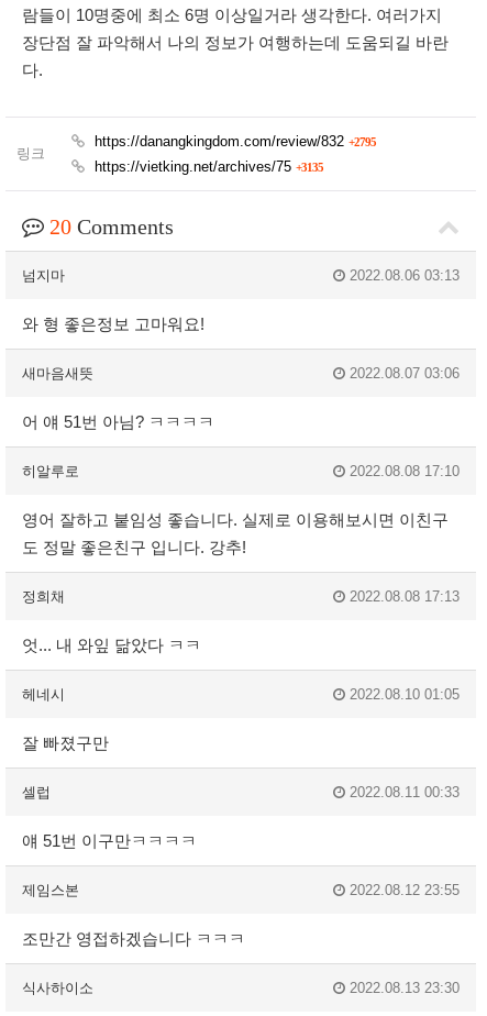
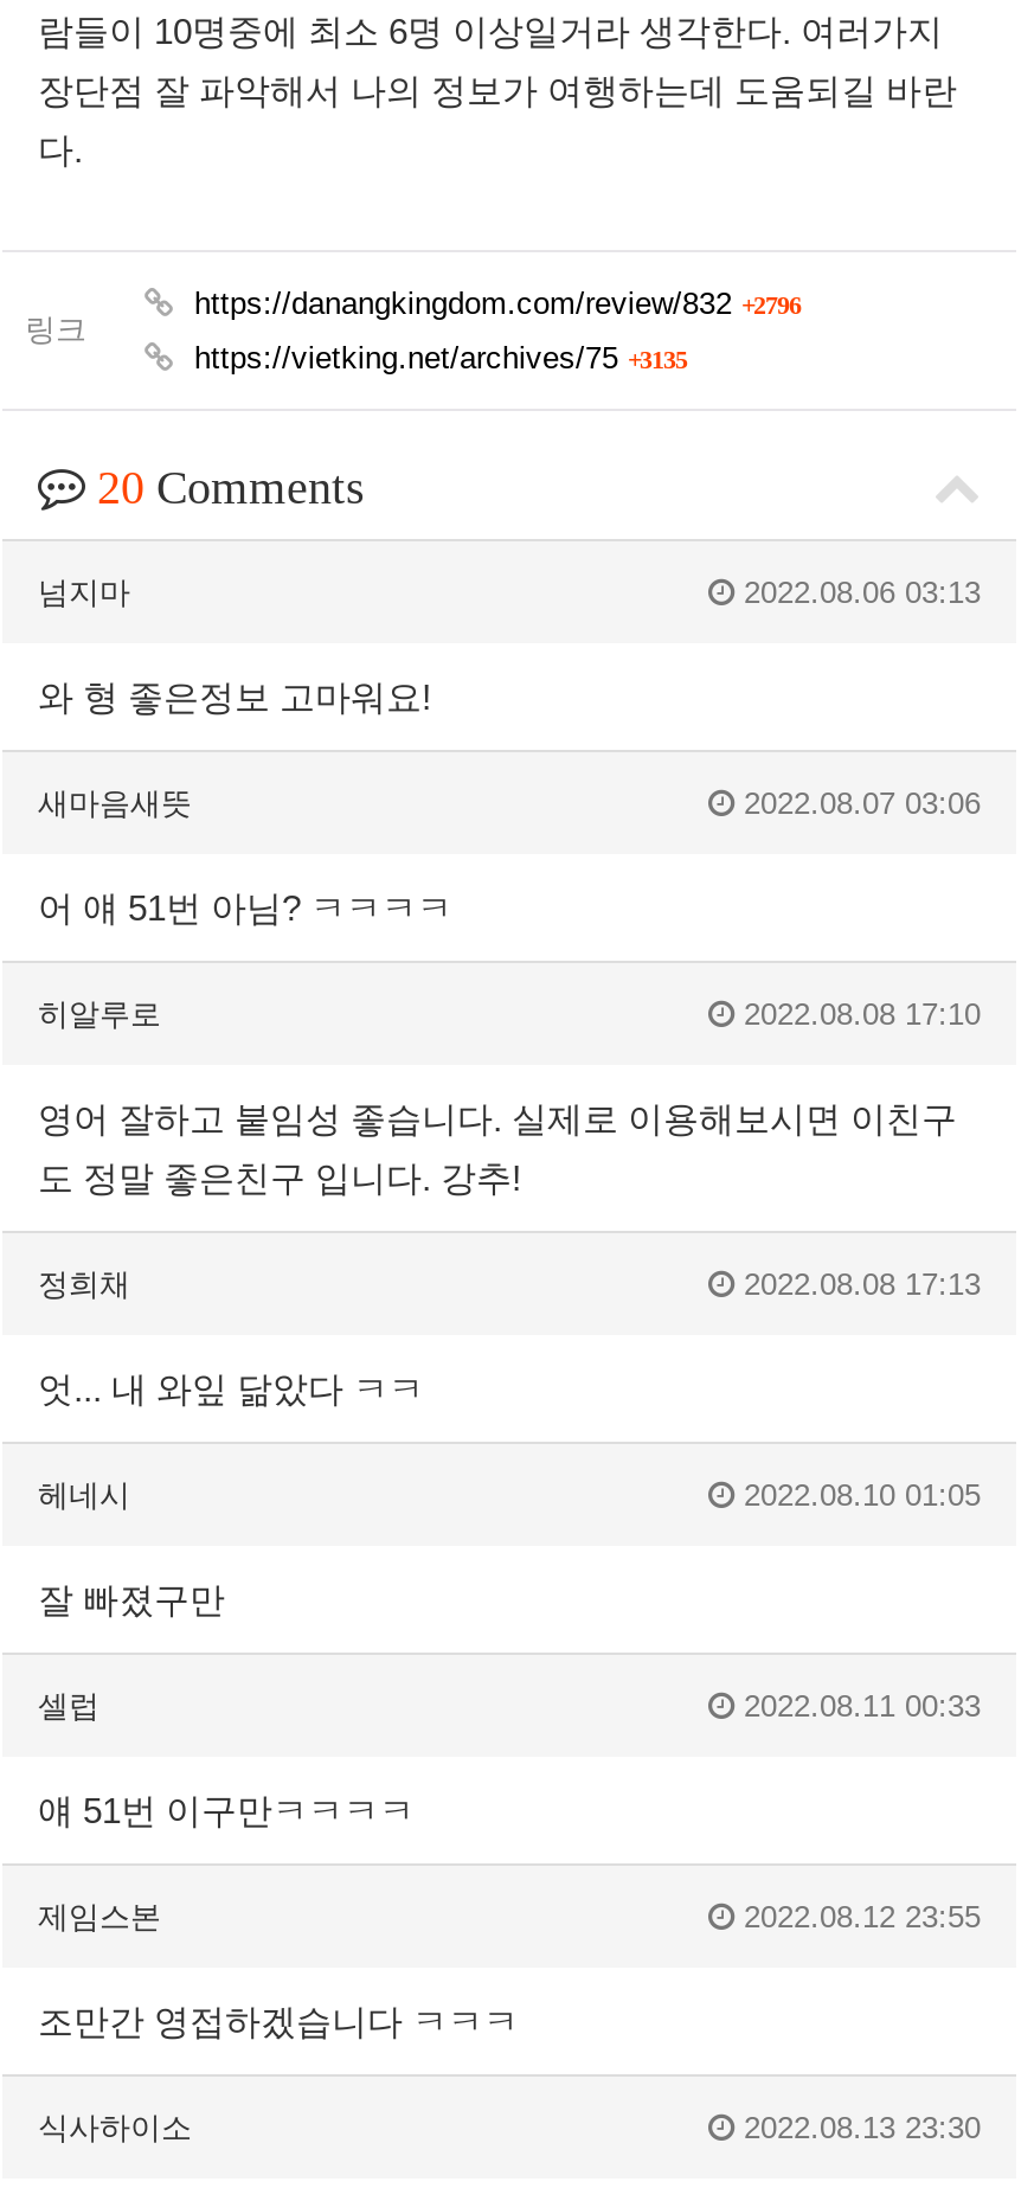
- https://danangkingdom.com/review/832 +2795
+ https://danangkingdom.com/review/832 +2796
